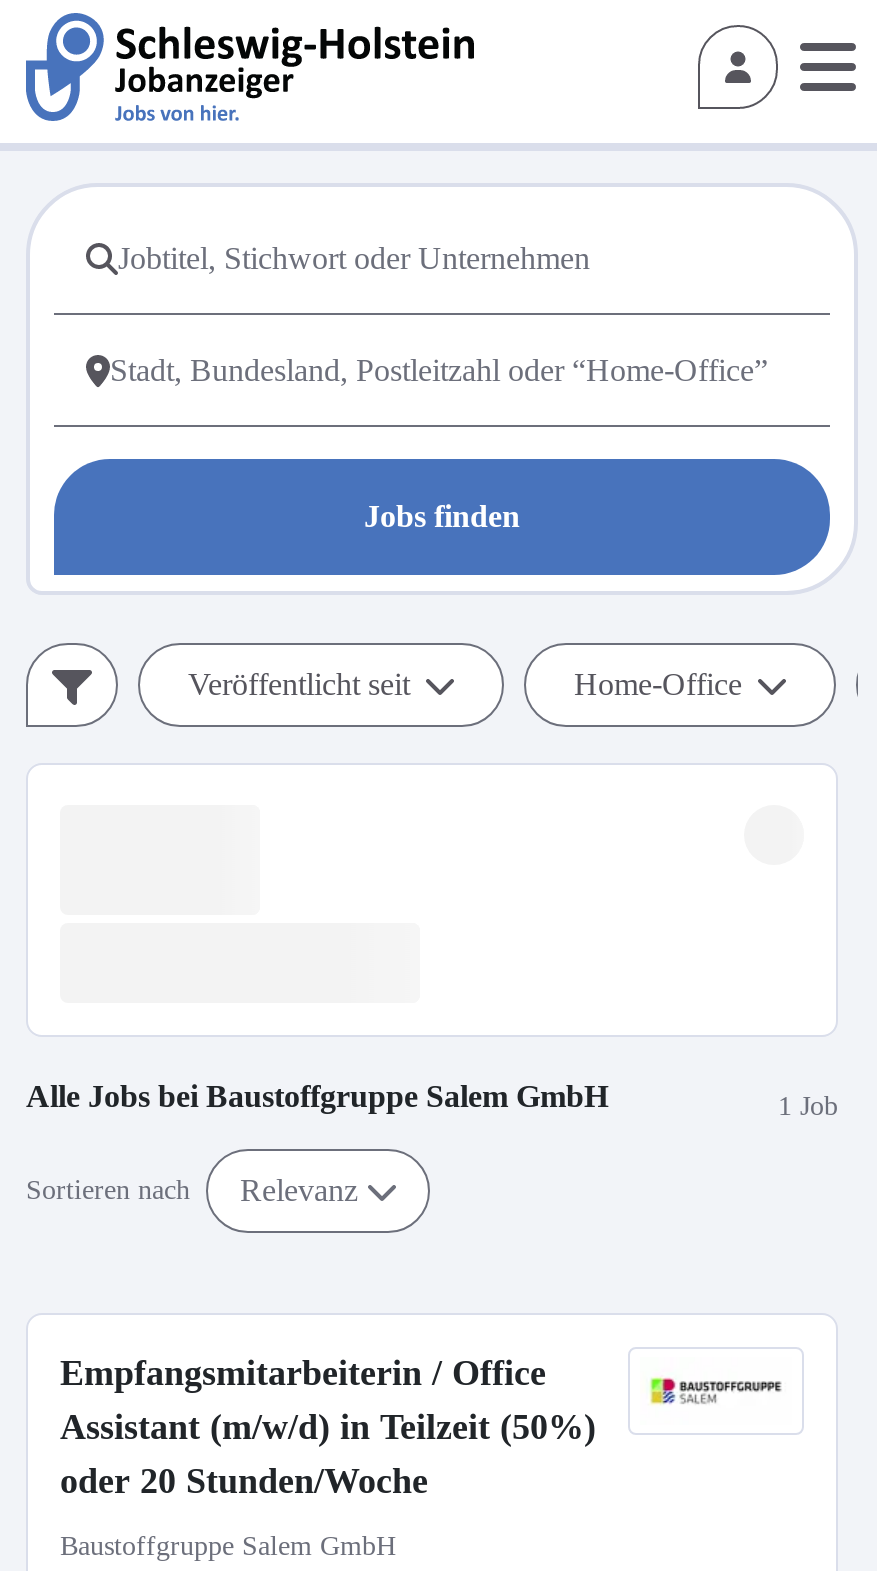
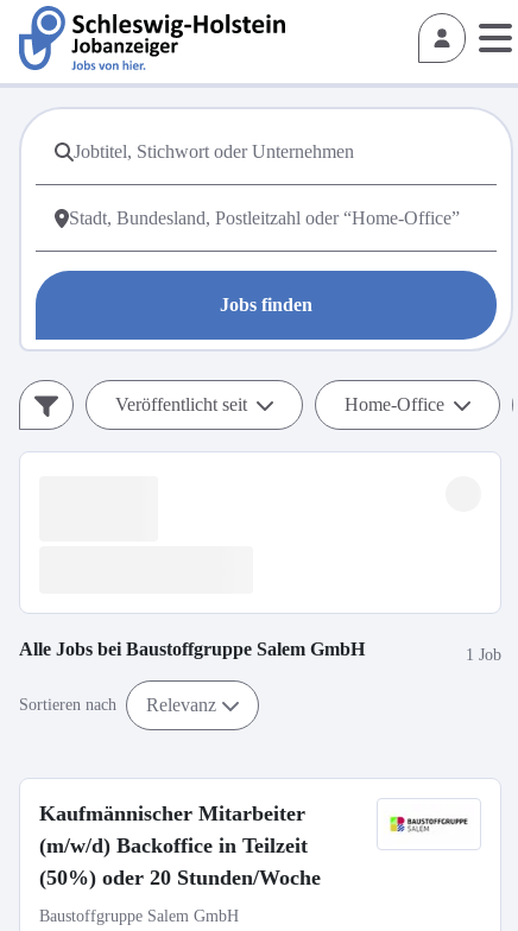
- Empfangsmitarbeiterin / Office
- Assistant (m/w/d) in Teilzeit (50%)
- oder 20 Stunden/Woche
+ Kaufmännischer Mitarbeiter
+ (m/w/d) Backoffice in Teilzeit
+ (50%) oder 20 Stunden/Woche
